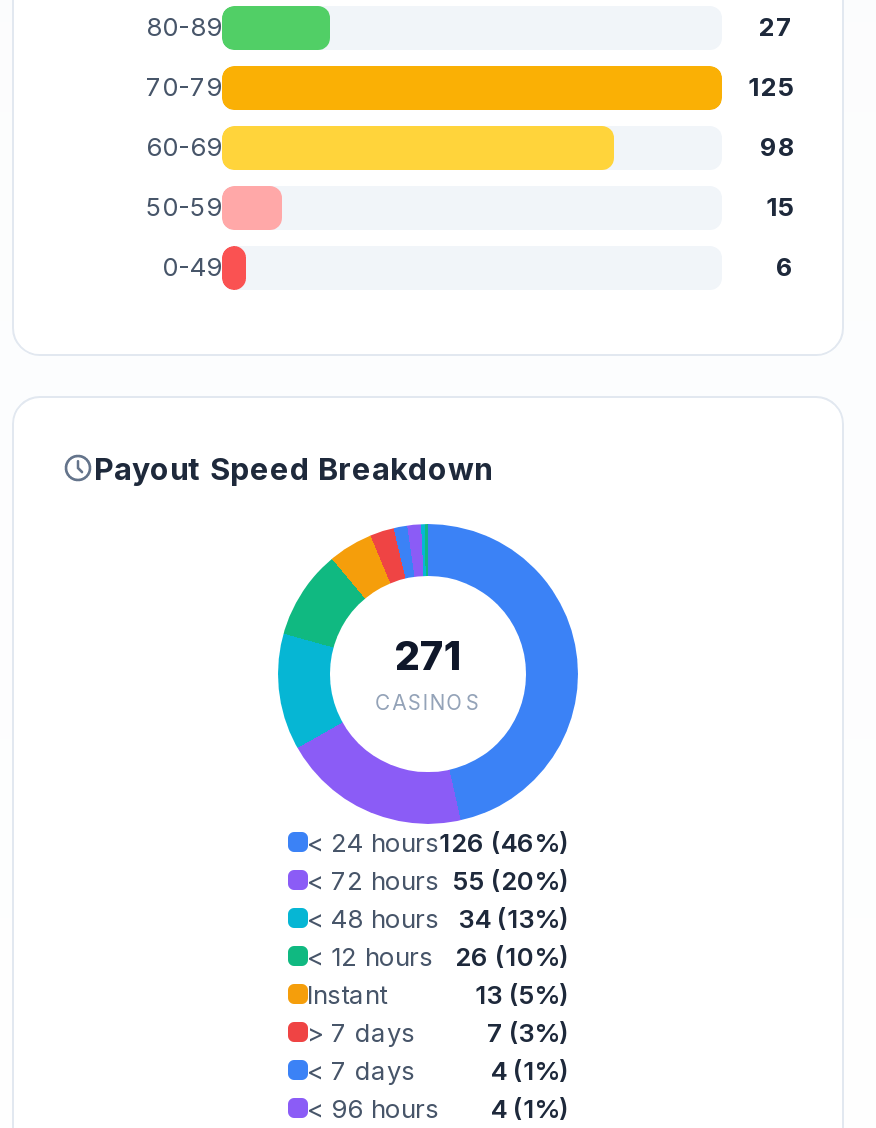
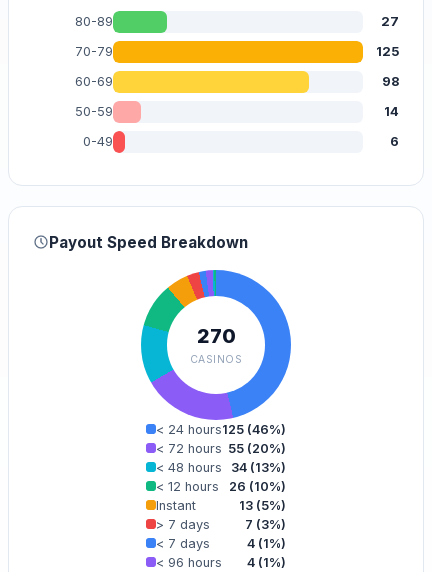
- 15
+ 14

- 271
+ 270

- < 24 hours126 (46%)
+ < 24 hours125 (46%)
